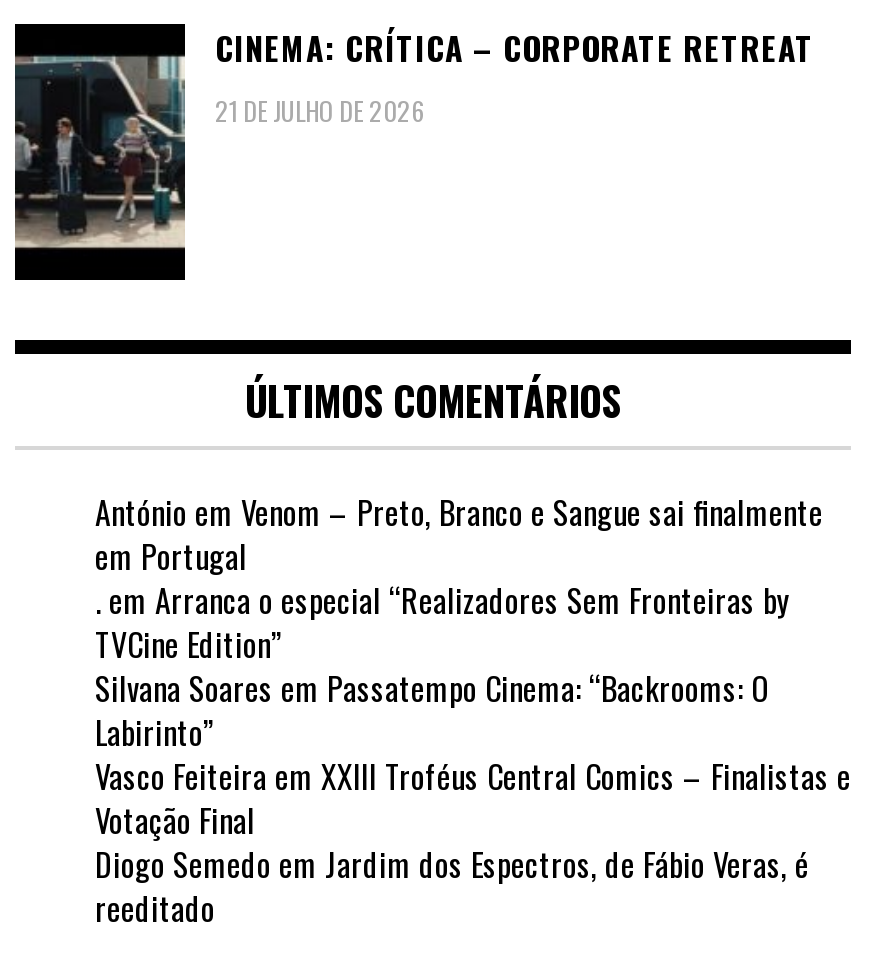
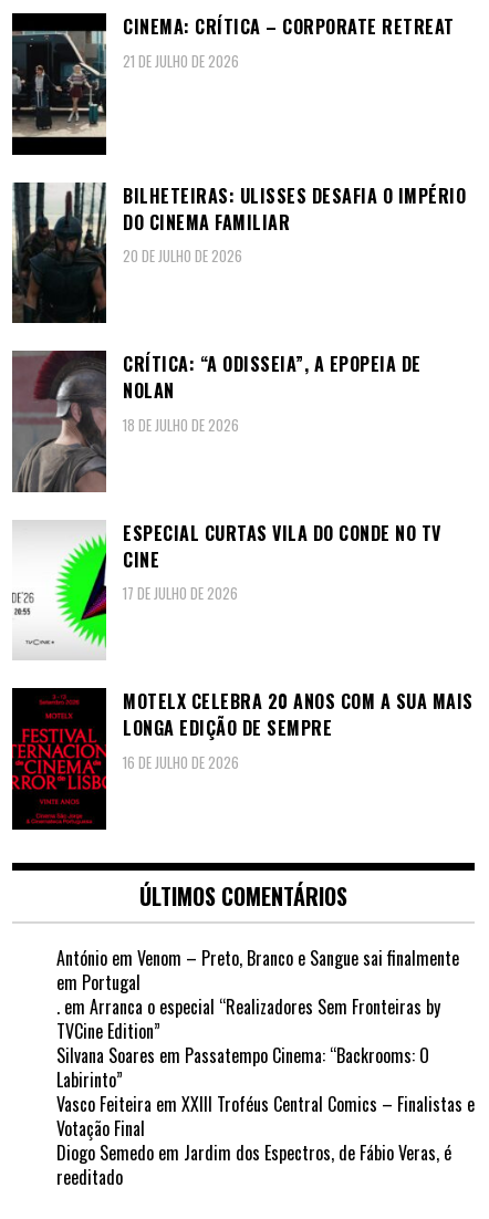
+ [image]
+ BILHETEIRAS: ULISSES DESAFIA O IMPÉRIO
+ DO CINEMA FAMILIAR
+ 20 DE JULHO DE 2026

+ [image]
+ CRÍTICA: “A ODISSEIA”, A EPOPEIA DE
+ NOLAN
+ 18 DE JULHO DE 2026

+ [image]
+ ESPECIAL CURTAS VILA DO CONDE NO TV
+ CINE
+ 17 DE JULHO DE 2026

+ [image]
+ MOTELX CELEBRA 20 ANOS COM A SUA MAIS
+ LONGA EDIÇÃO DE SEMPRE
+ 16 DE JULHO DE 2026
